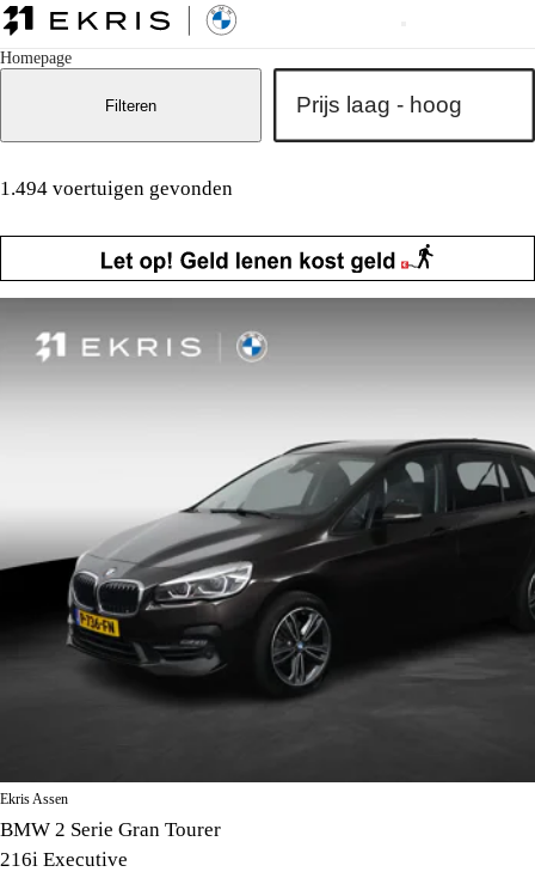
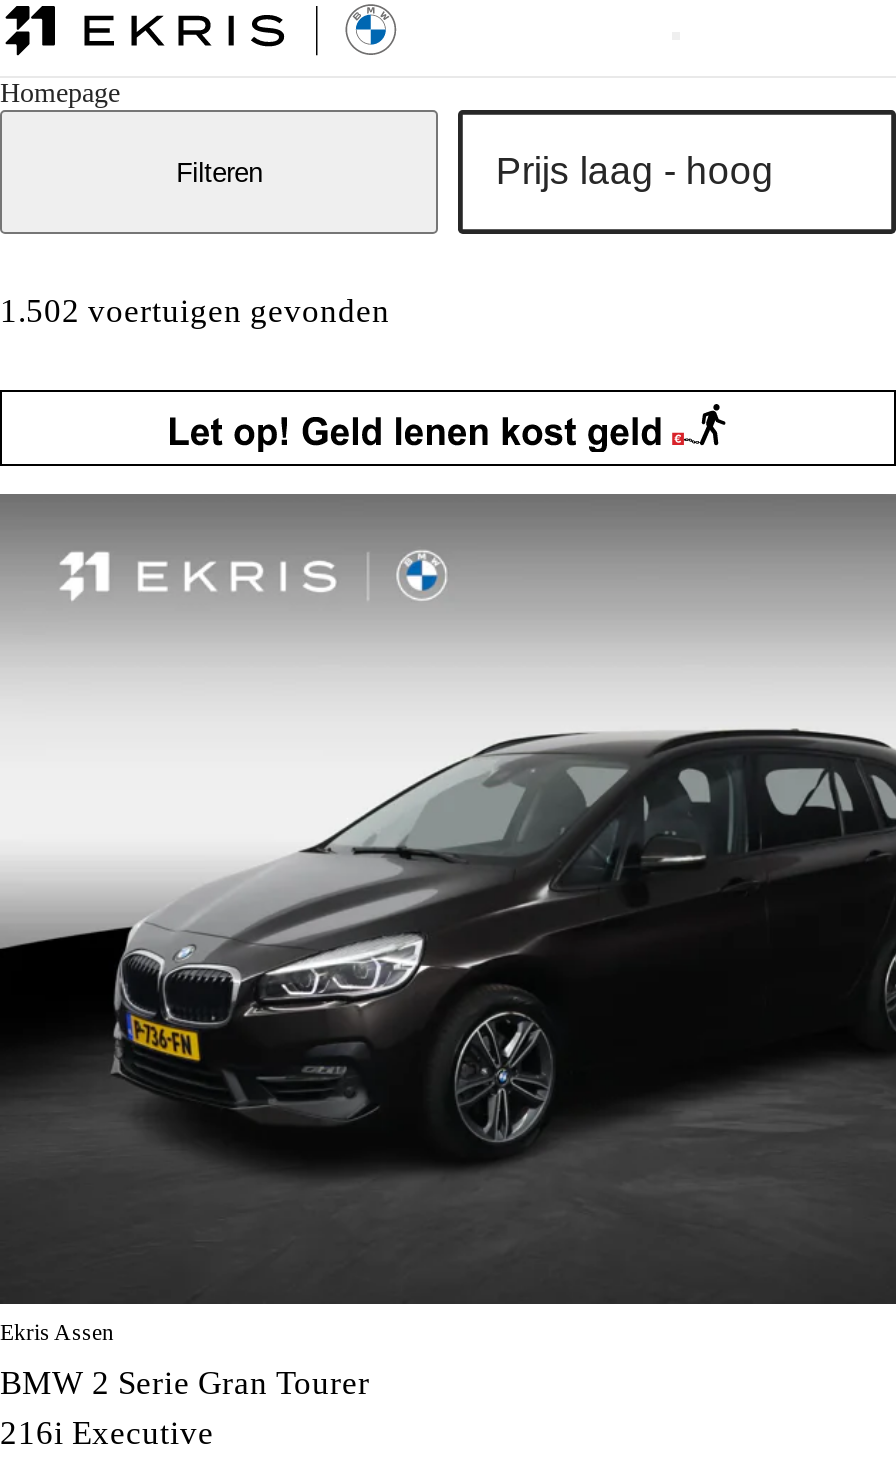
- 1.494 voertuigen gevonden
+ 1.502 voertuigen gevonden
